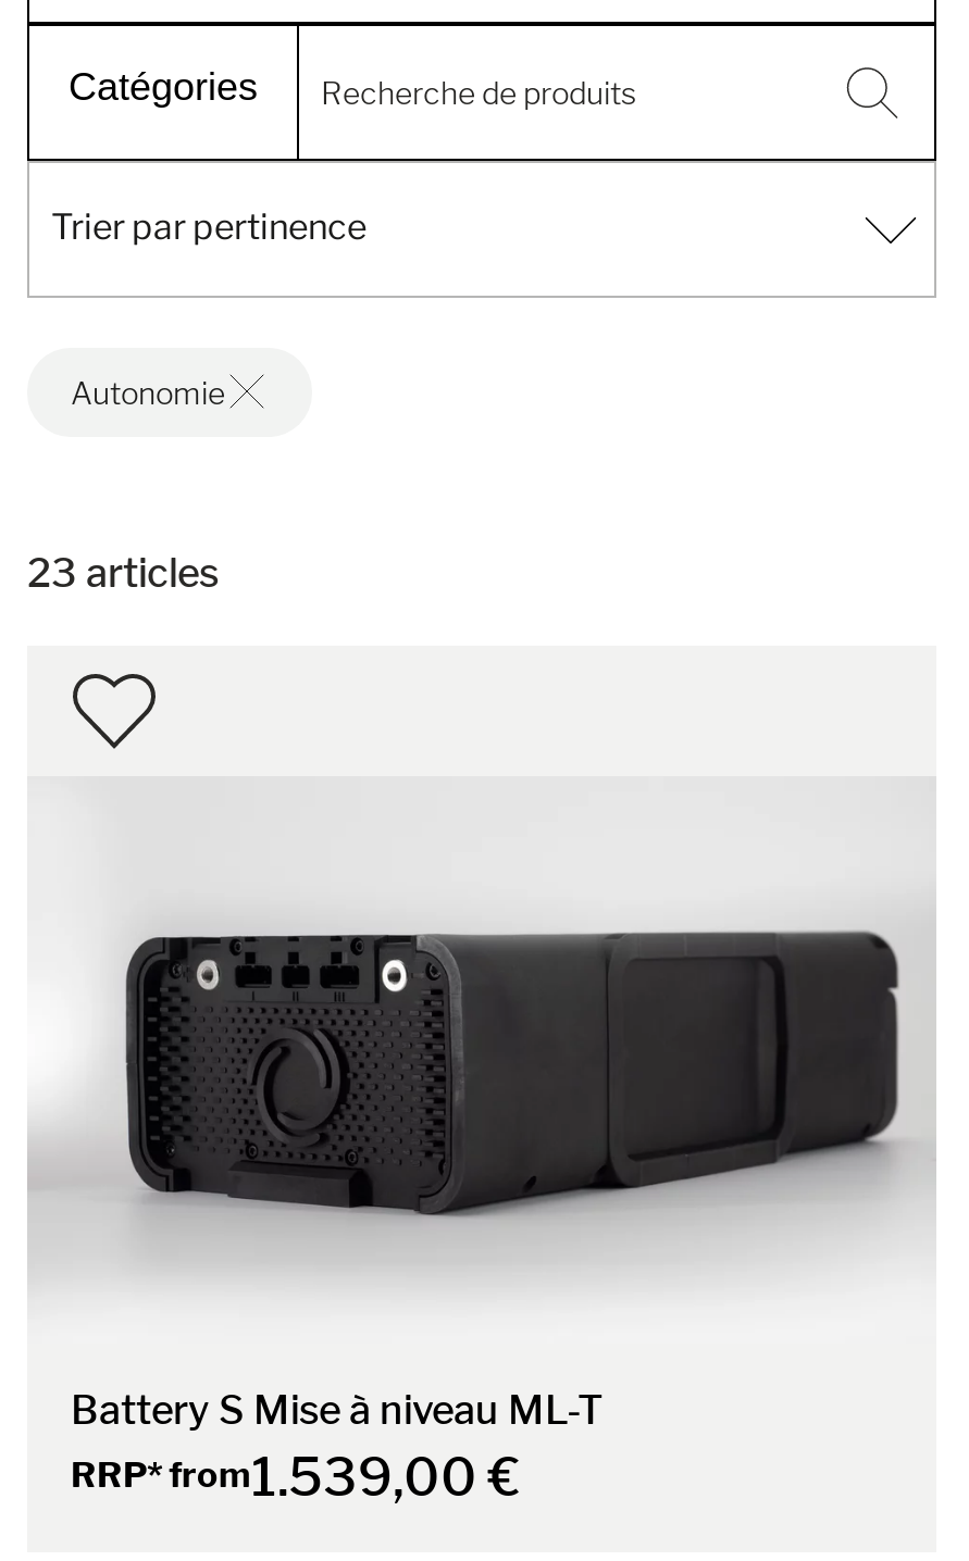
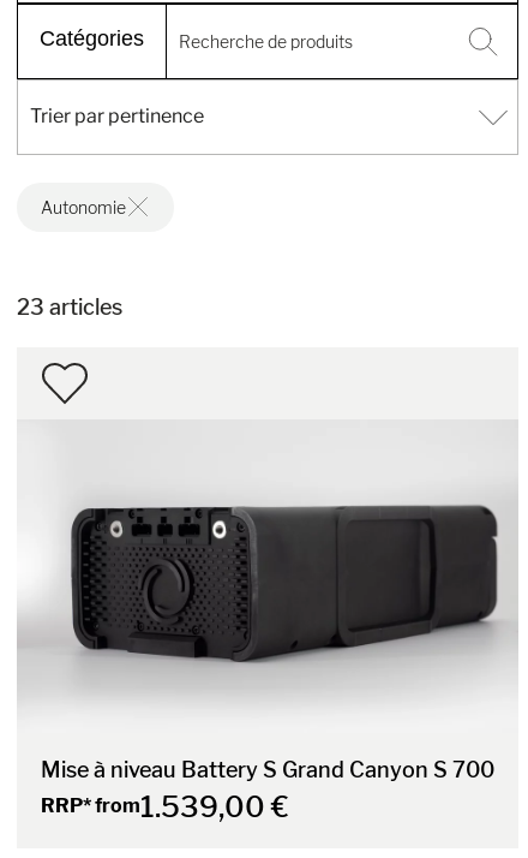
- Battery S Mise à niveau ML-T
+ Mise à niveau Battery S Grand Canyon S 700
